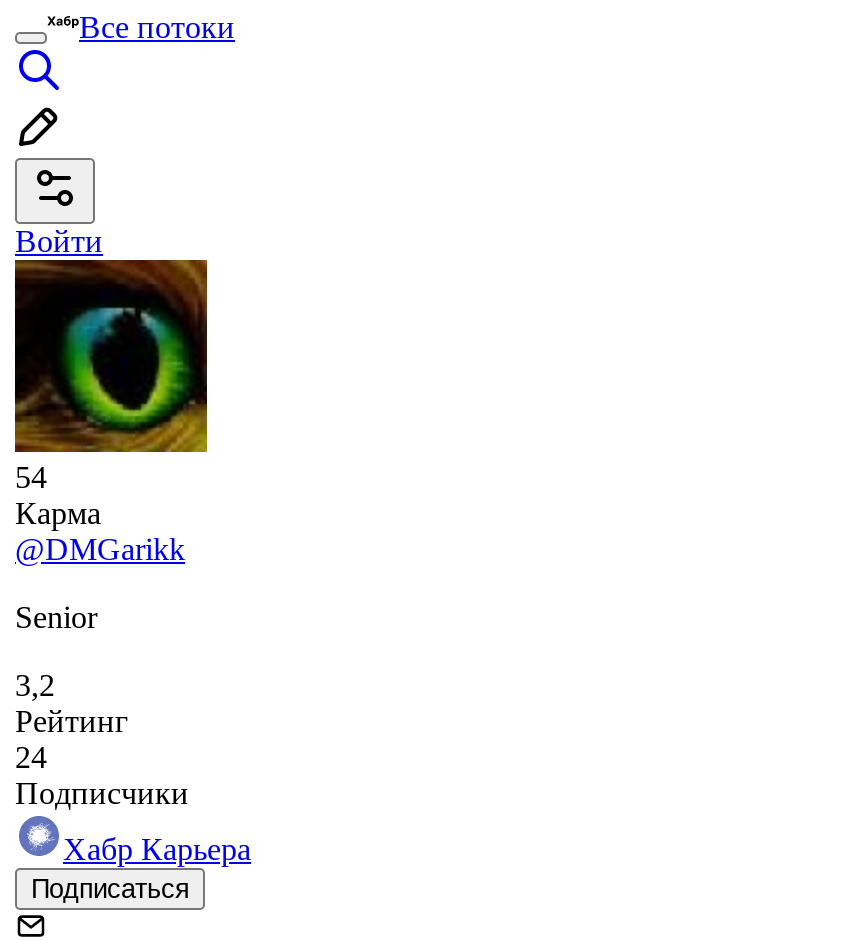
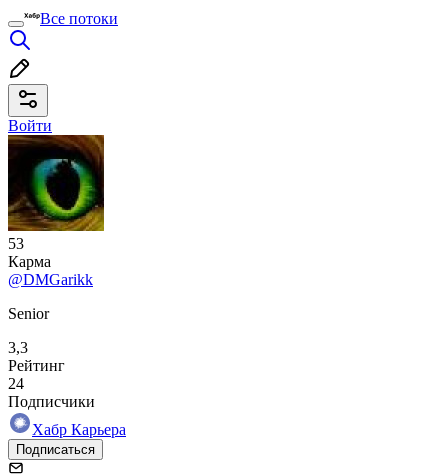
- 54
+ 53

- 3,2
+ 3,3
